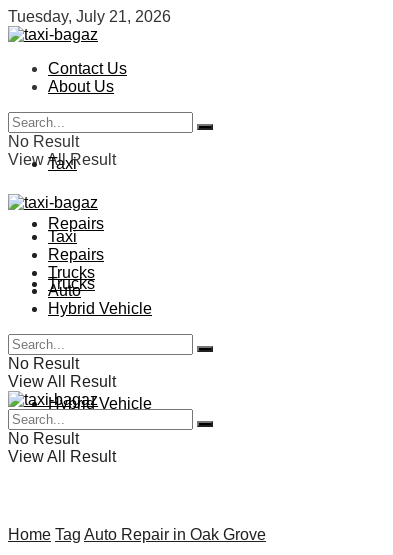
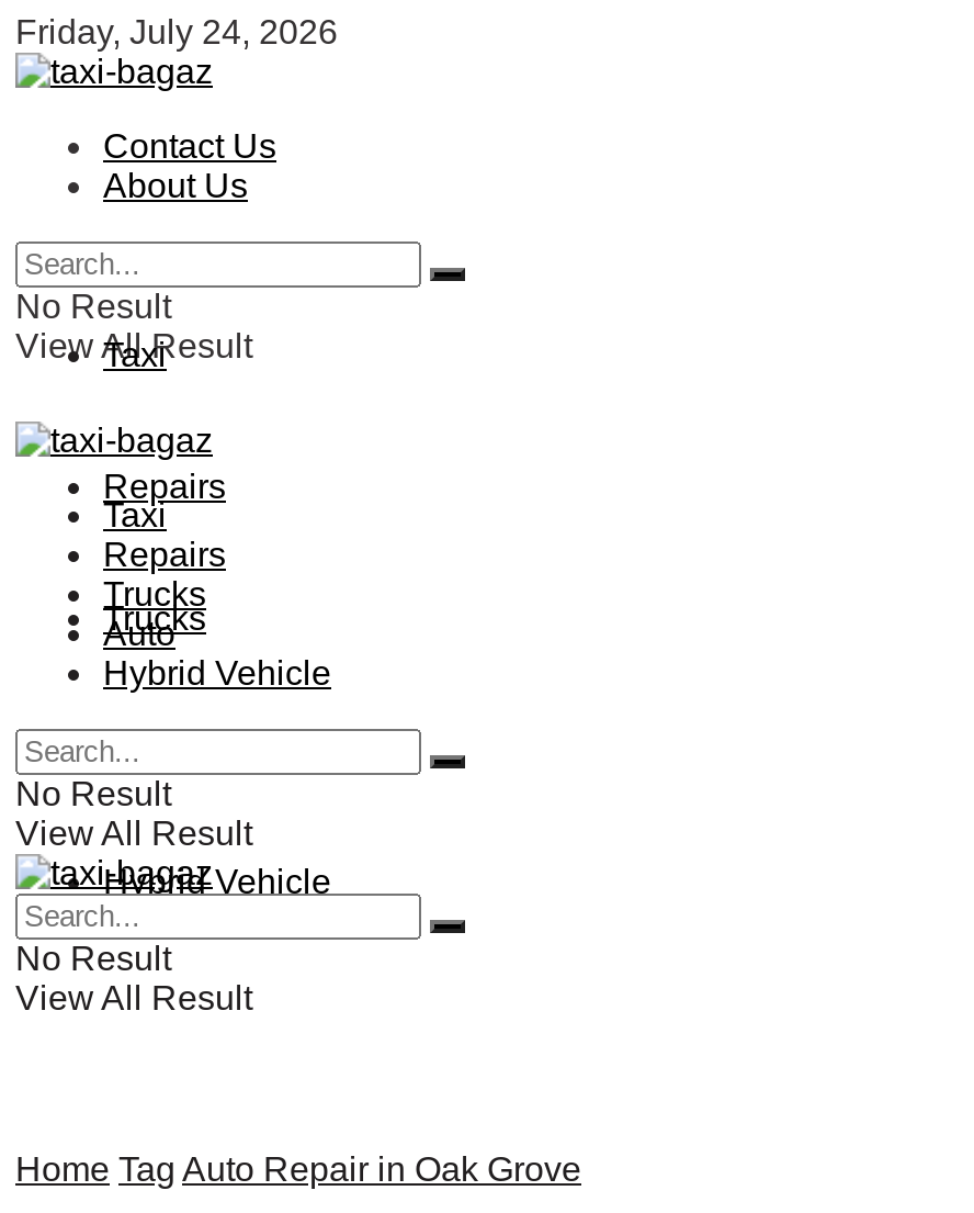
- Tuesday, July 21, 2026
+ Friday, July 24, 2026
